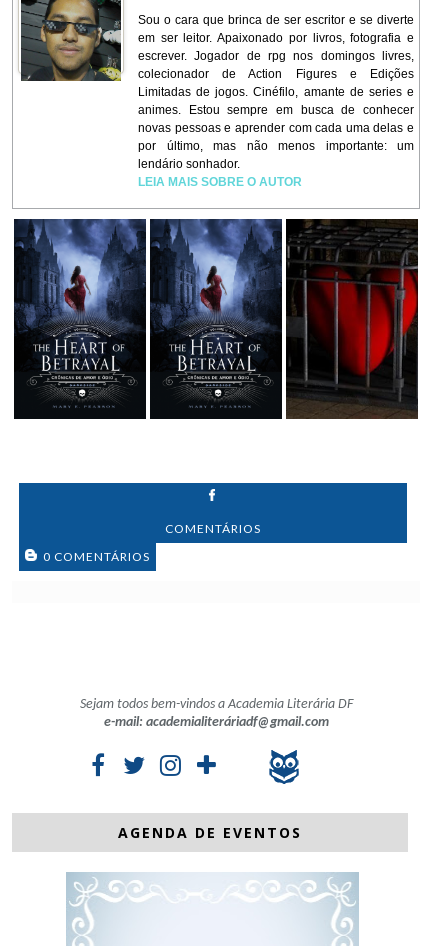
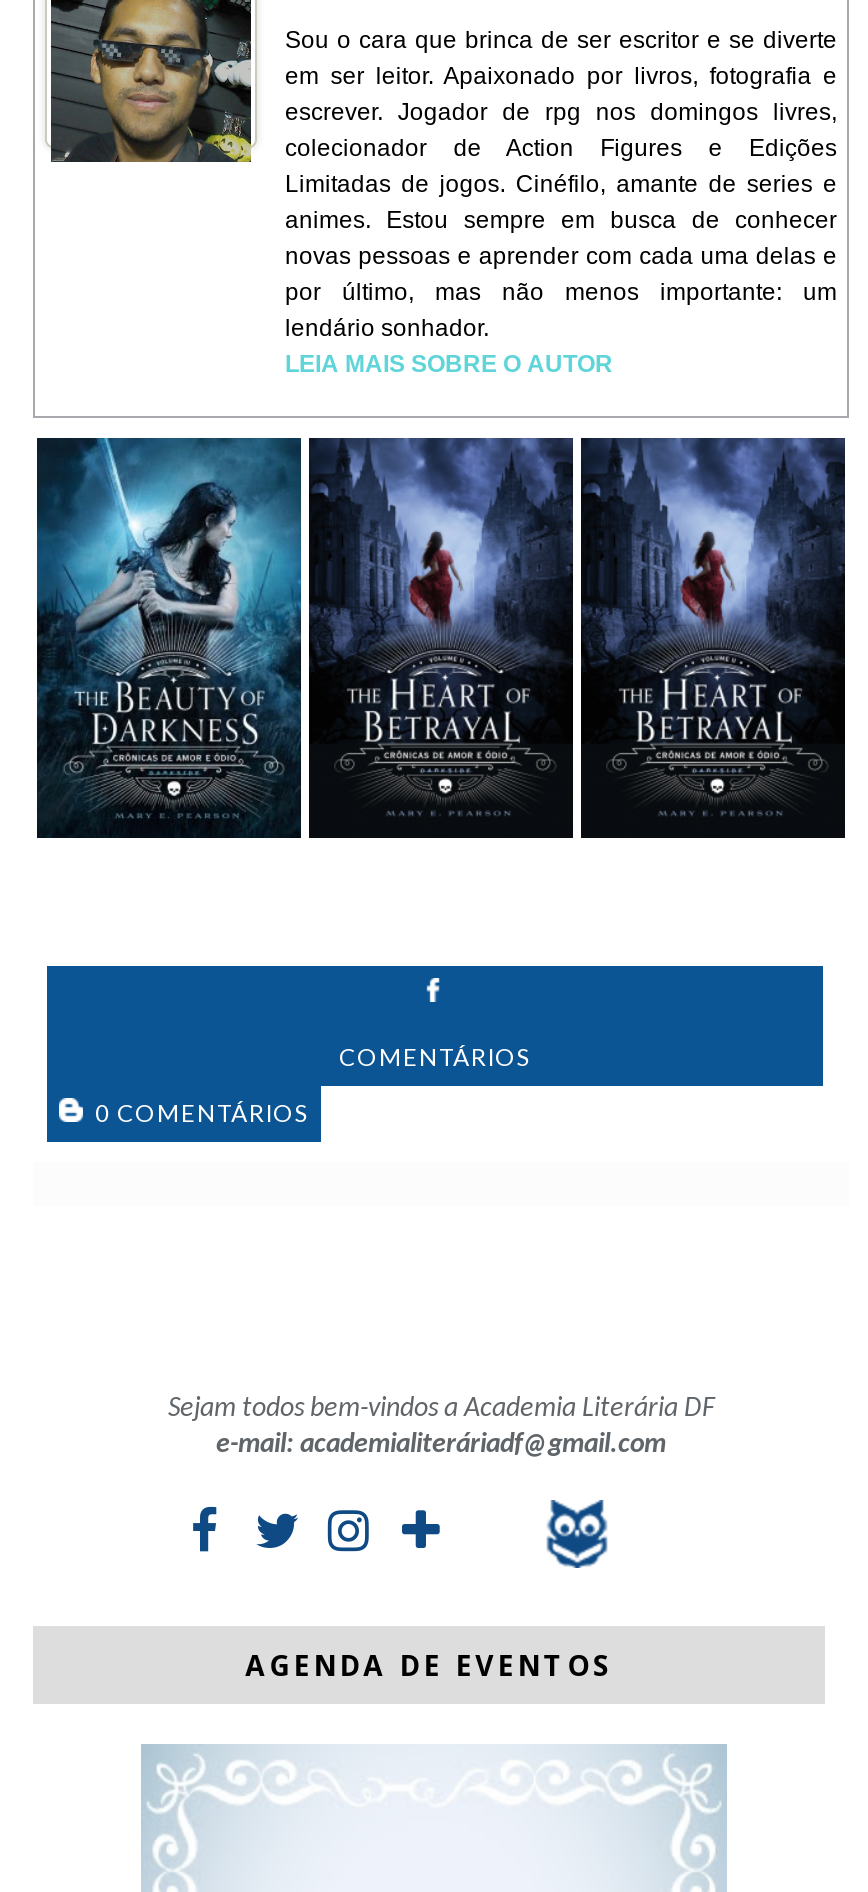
- [image]
+ [image]

- [image]
+ [image]
